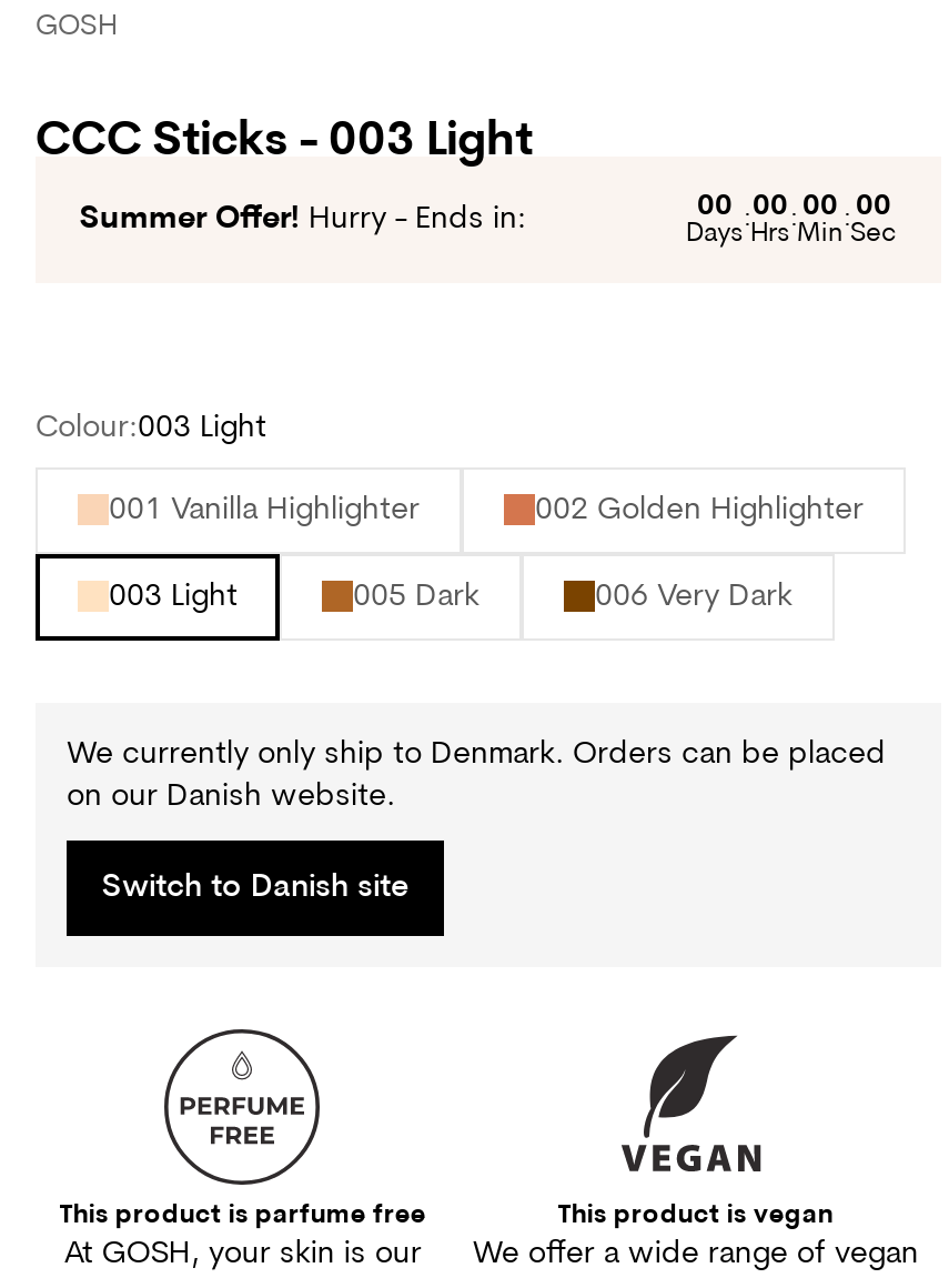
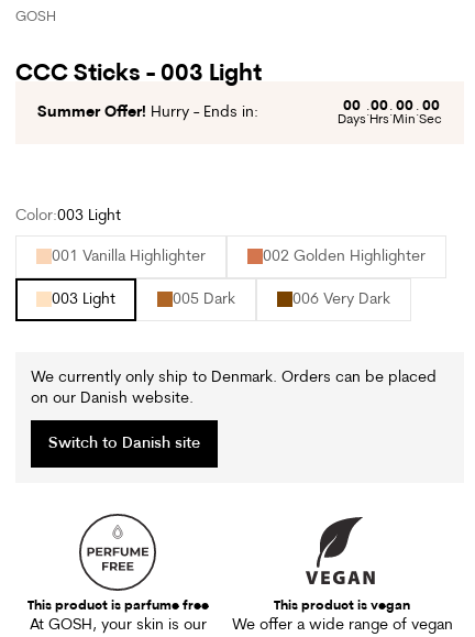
- Colour:003 Light
+ Color:003 Light
